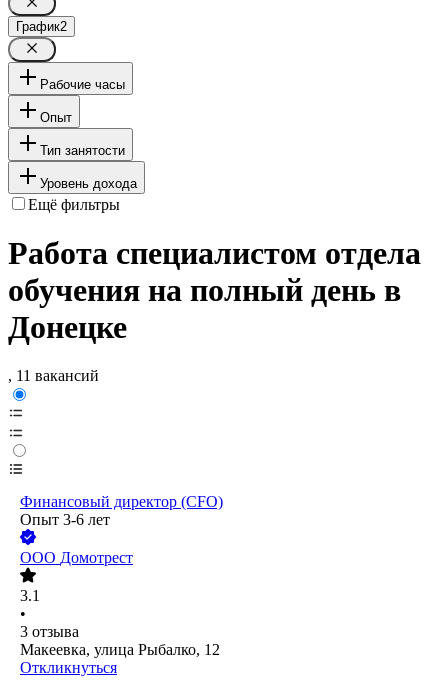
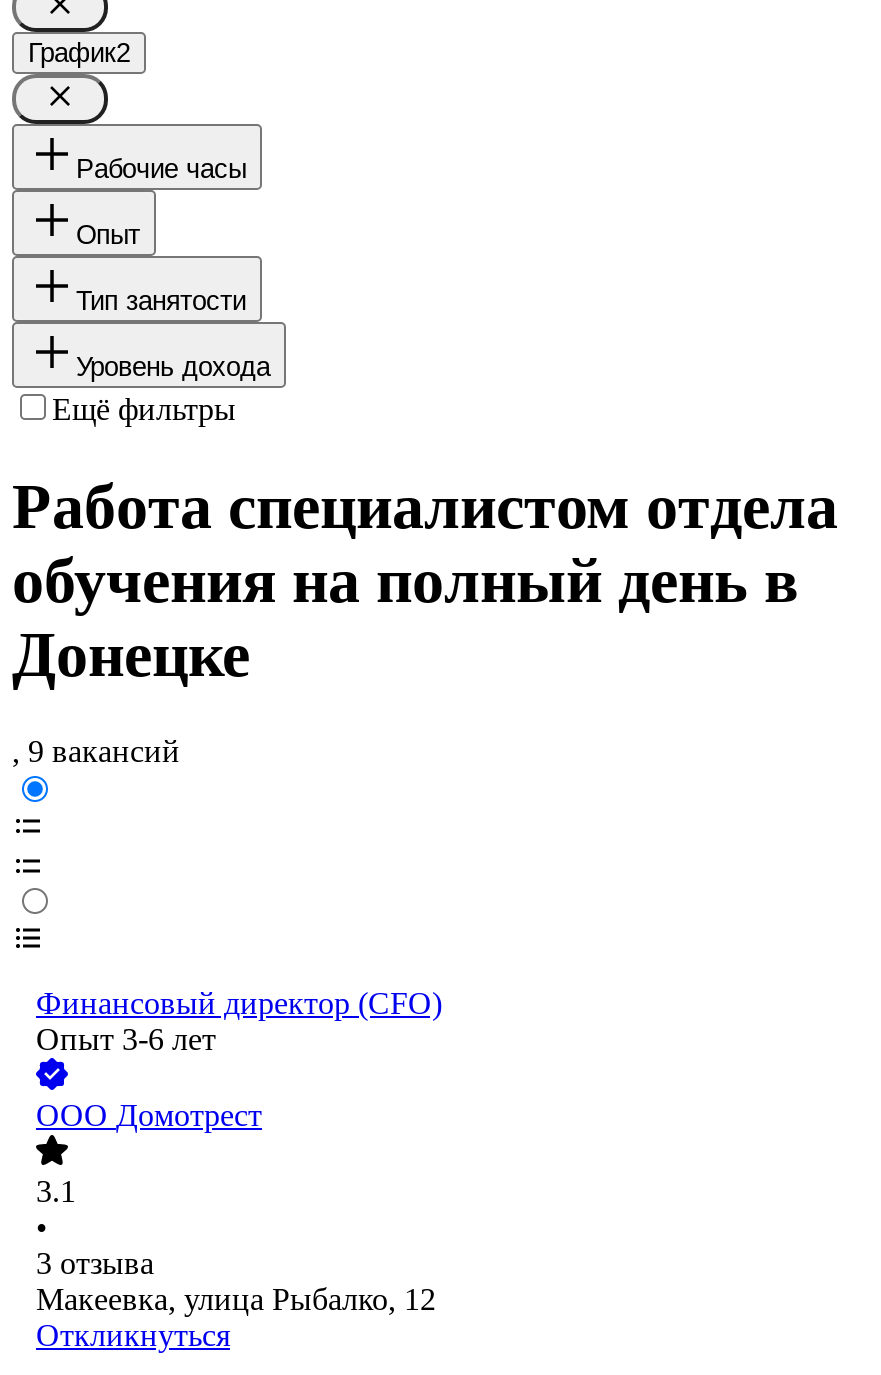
- , 11 вакансий
+ , 9 вакансий
